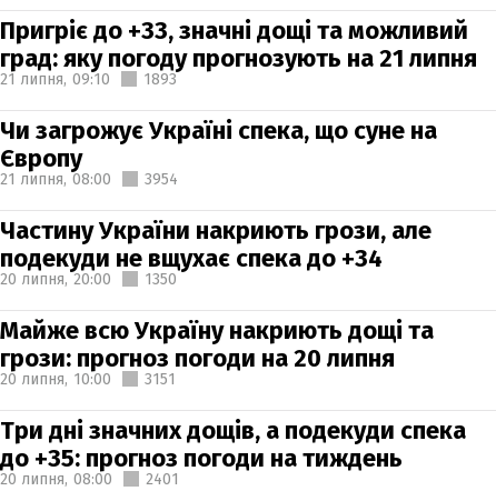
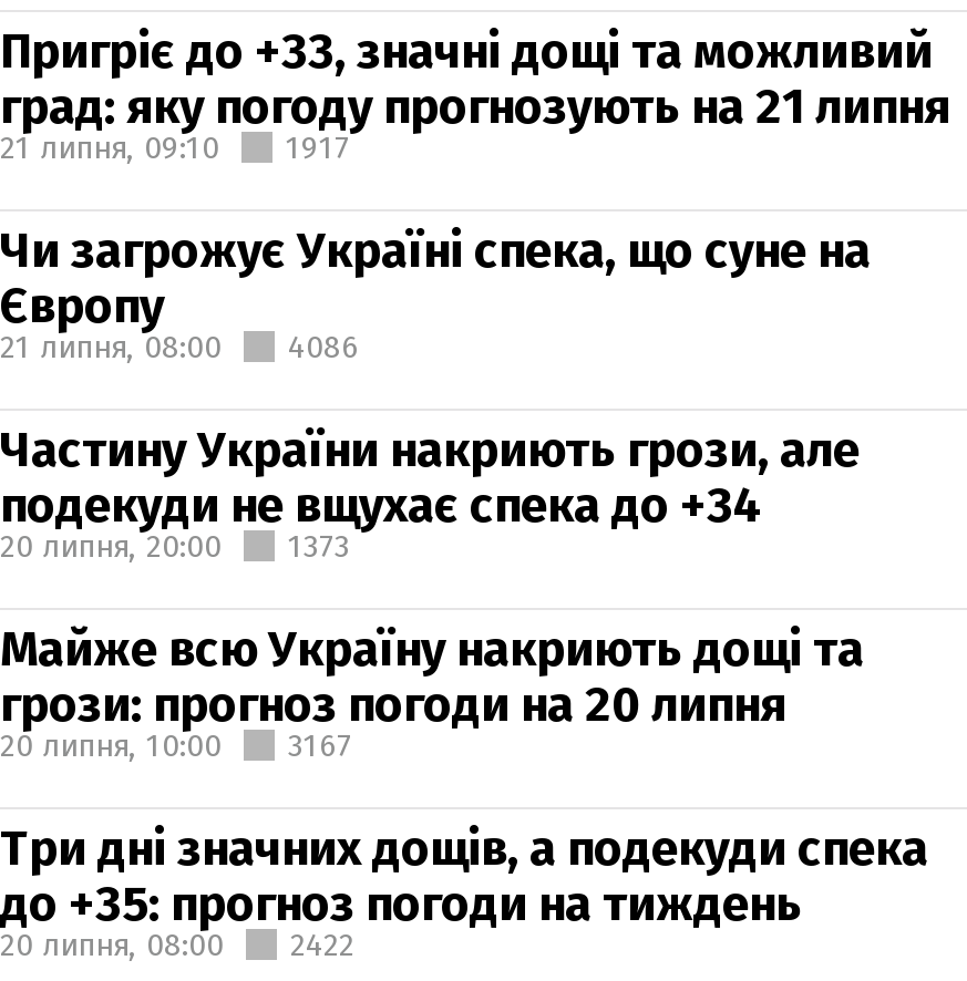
- 1893
+ 1917

- 21 липня, 08:00 3954
+ 21 липня, 08:00 4086

- 20 липня, 20:00 1350
+ 20 липня, 20:00 1373

- 20 липня, 10:00 3151
+ 20 липня, 10:00 3167

- 20 липня, 08:00 2401
+ 20 липня, 08:00 2422
